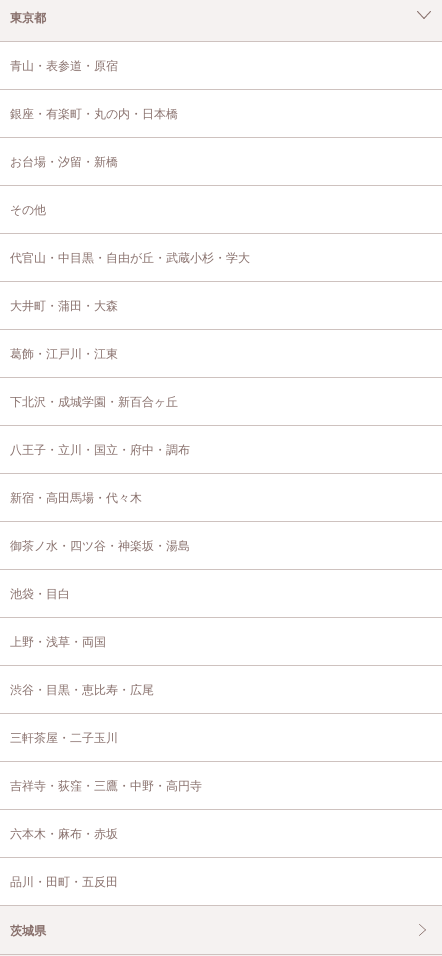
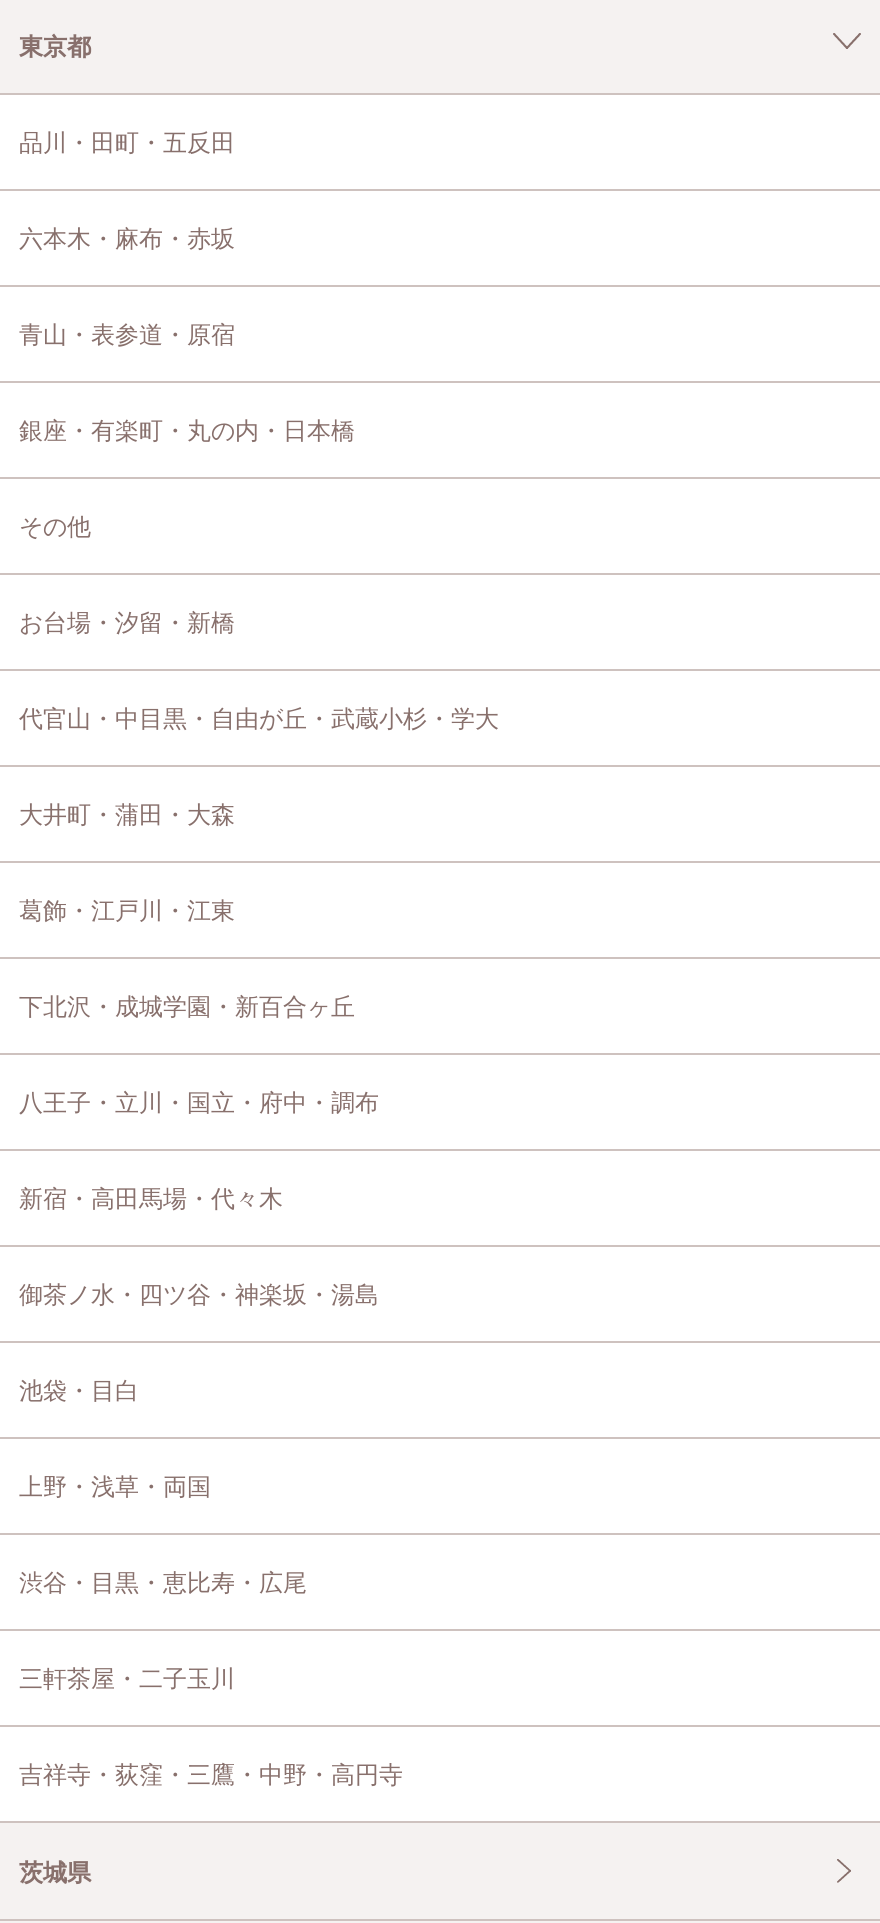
moved down: 青山・表参道・原宿 | 銀座・有楽町・丸の内・日本橋

moved down: お台場・汐留・新橋

moved up: その他

moved down: 代官山・中目黒・自由が丘・武蔵小杉・学大 | 大井町・蒲田・大森 | 葛飾・江戸川・江東 | ... | 三軒茶屋・二子玉川 | 吉祥寺・荻窪・三鷹・中野・高円寺

moved up: 六本木・麻布・赤坂 | 品川・田町・五反田
